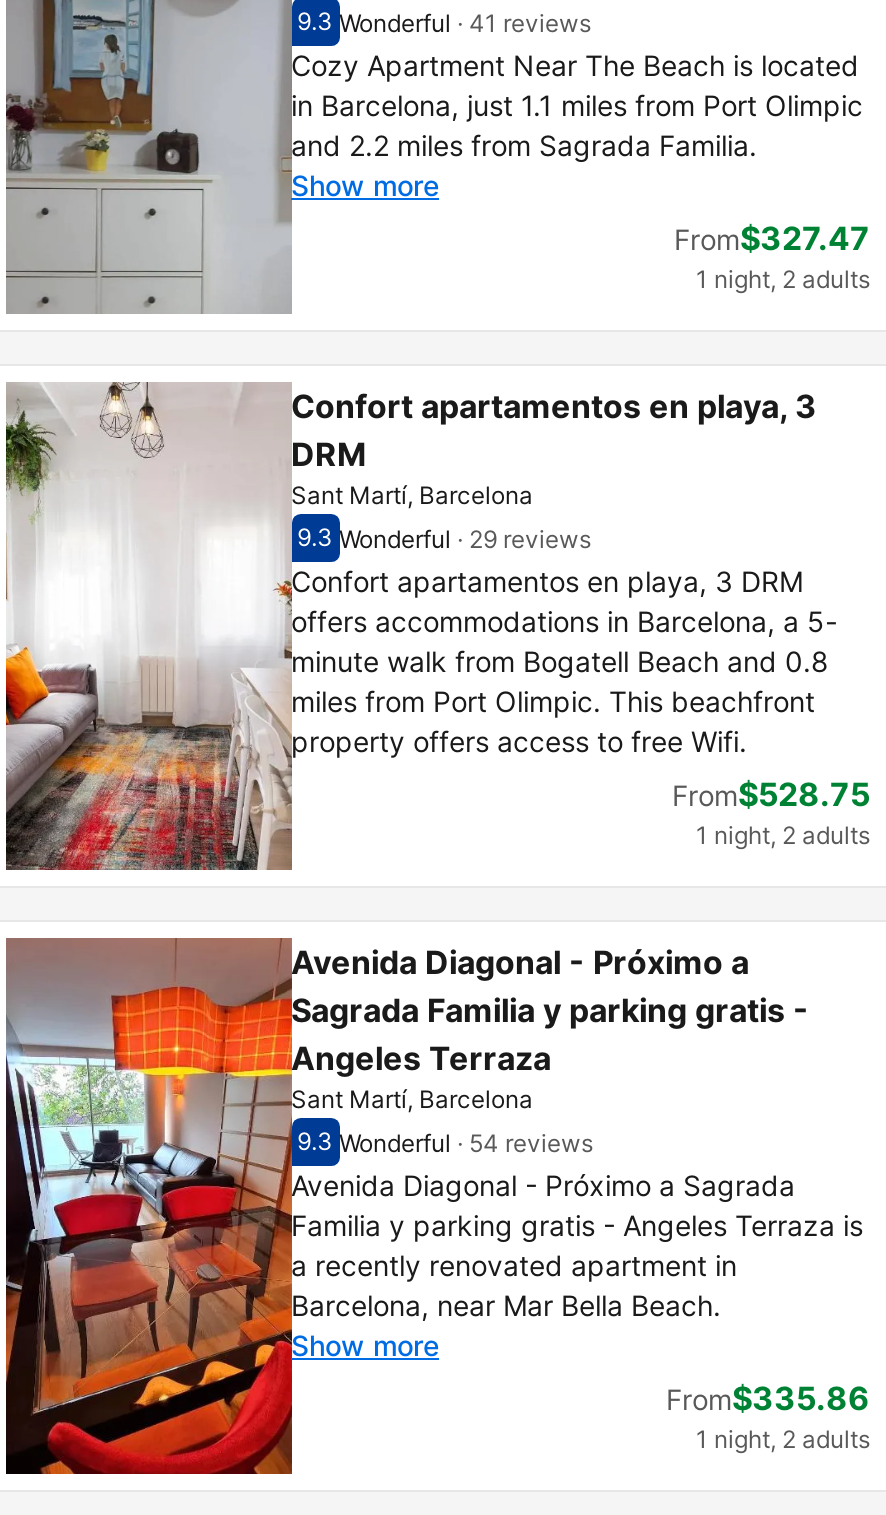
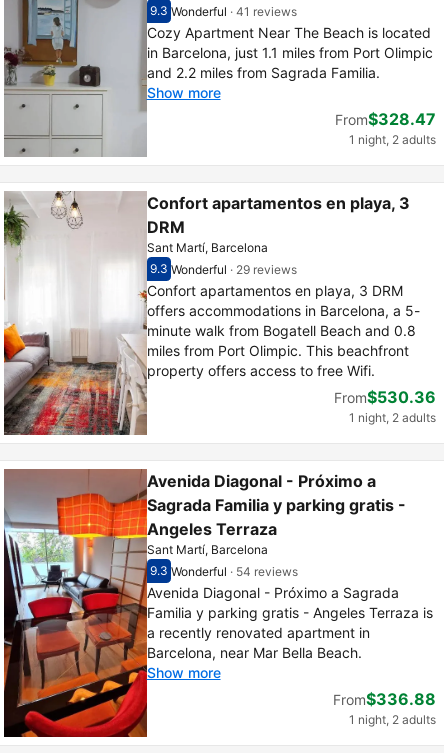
- From$327.47
+ From$328.47

- From$528.75
+ From$530.36

- From$335.86
+ From$336.88
